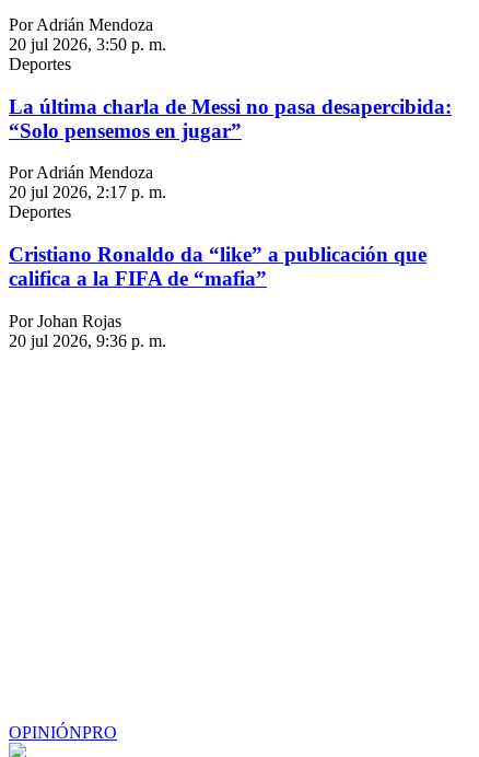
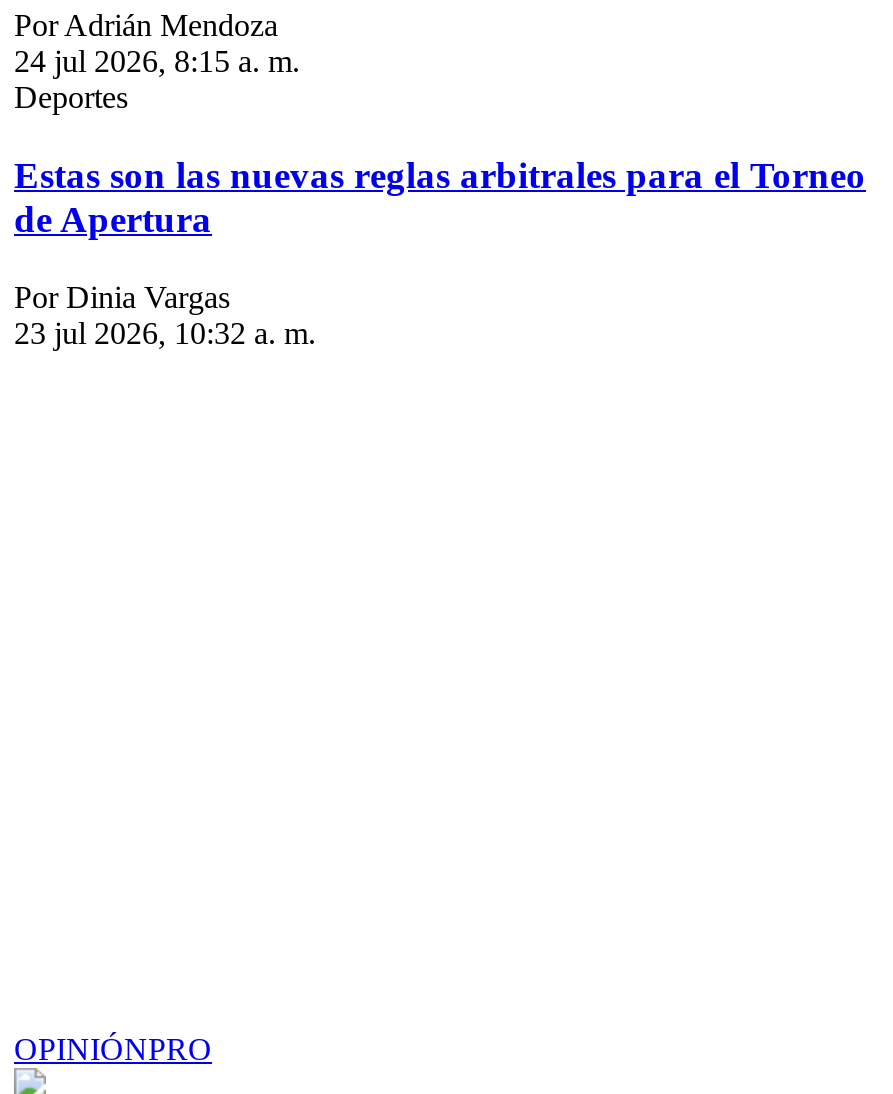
- 20 jul 2026, 3:50 p. m.
+ 24 jul 2026, 8:15 a. m.

- La última charla de Messi no pasa desapercibida:
- “Solo pensemos en jugar”
- Por Adrián Mendoza
- 20 jul 2026, 2:17 p. m.
- Deportes
- Cristiano Ronaldo da “like” a publicación que
- califica a la FIFA de “mafia”
- Por Johan Rojas
- 20 jul 2026, 9:36 p. m.
+ Estas son las nuevas reglas arbitrales para el Torneo
+ de Apertura
+ Por Dinia Vargas
+ 23 jul 2026, 10:32 a. m.
